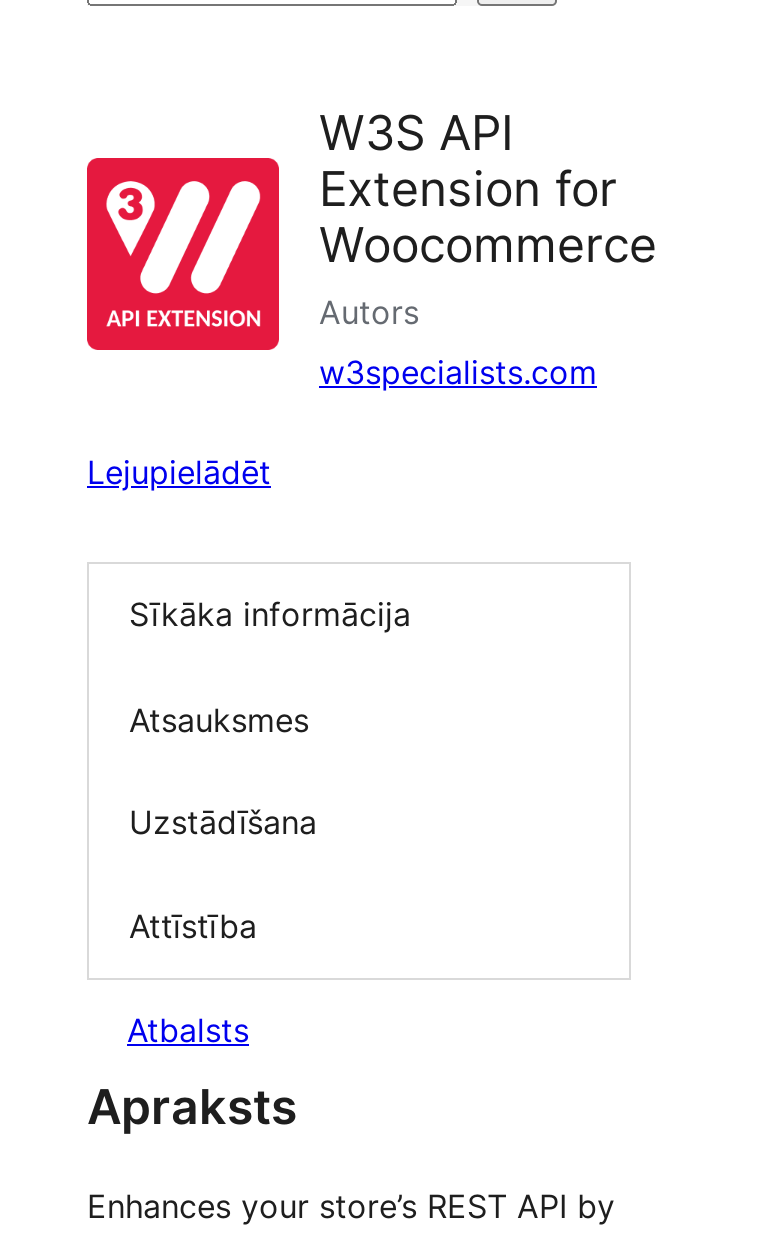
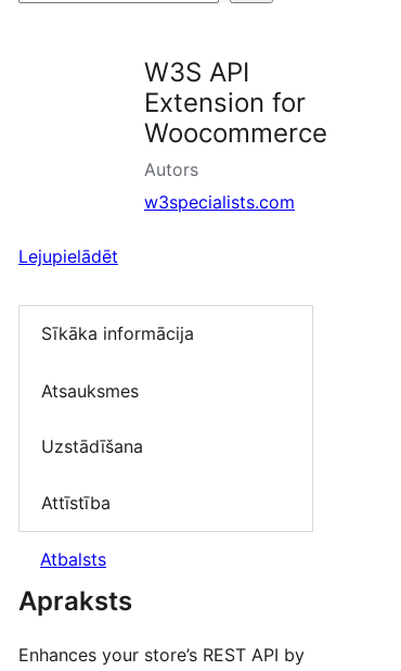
- [image]
